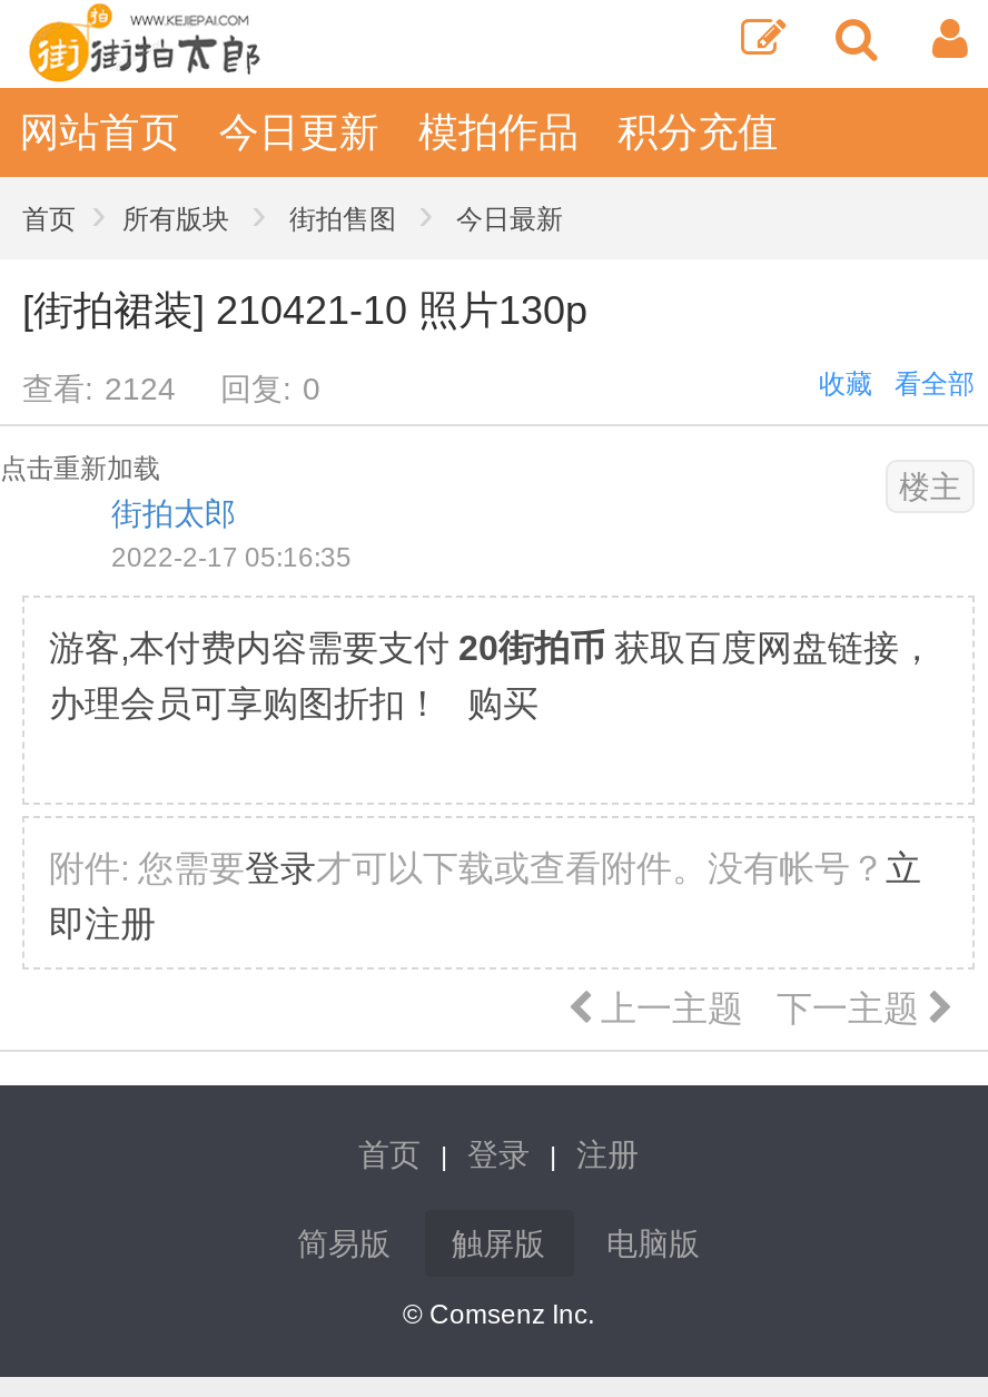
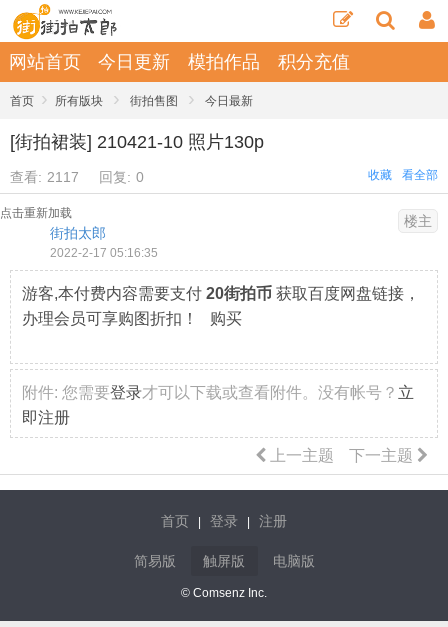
- 查看: 2124 回复: 0
+ 查看: 2117 回复: 0
